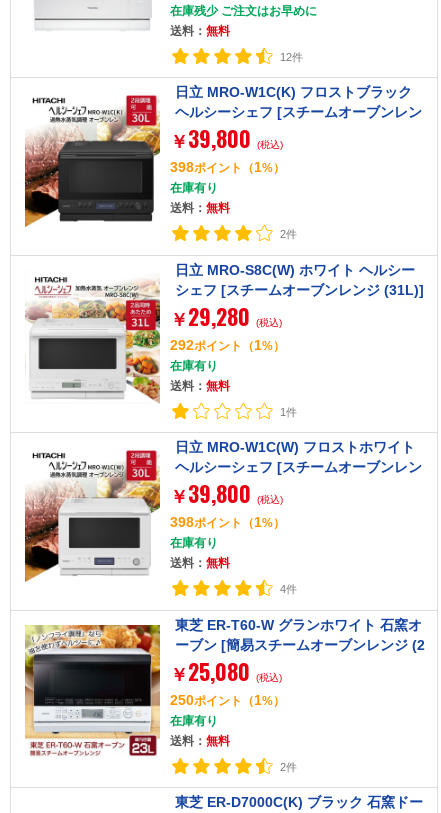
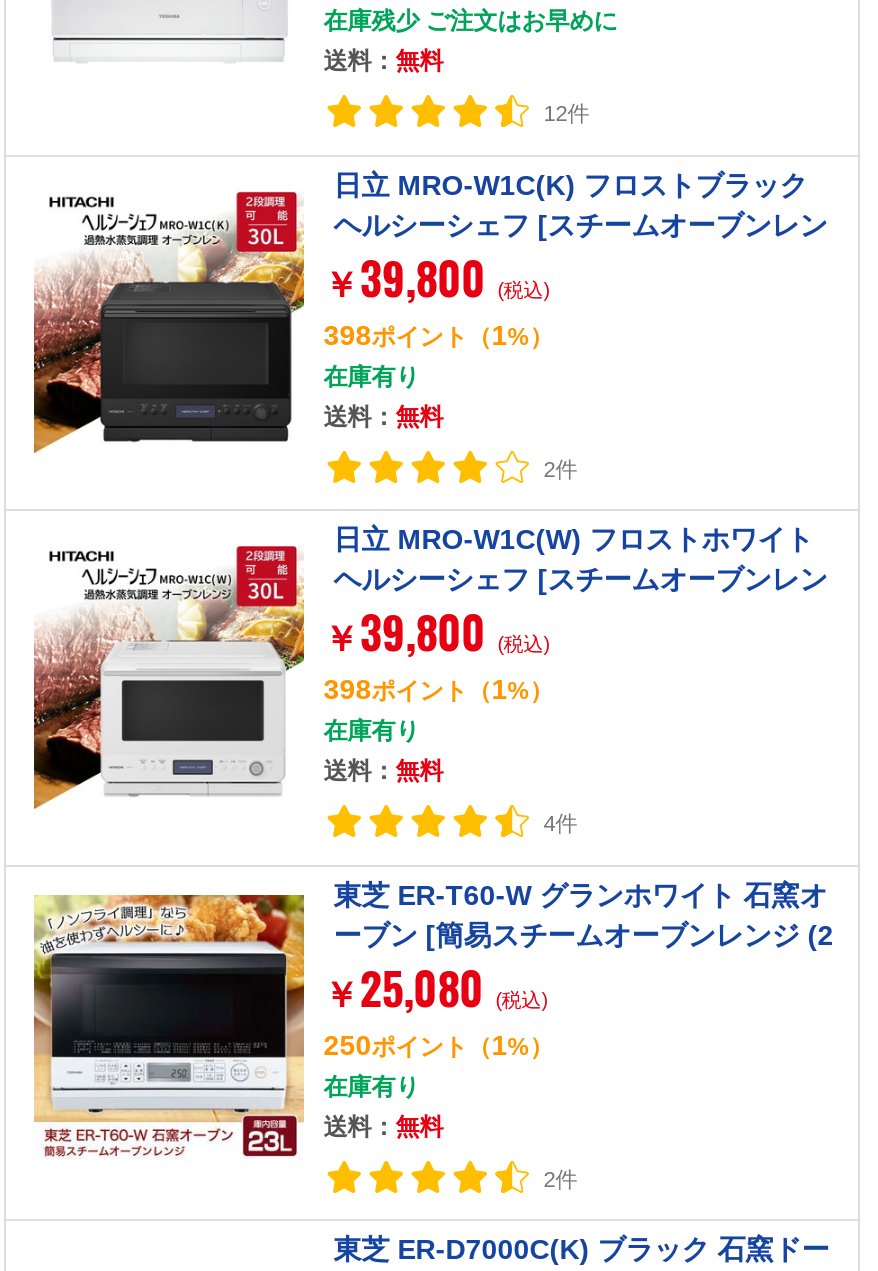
- [image]
- 日立 MRO-S8C(W) ホワイト ヘルシー
- シェフ [スチームオーブンレンジ (31L)]
- ￥29,280 (税込)
- 292ポイント（1%）
- 在庫有り
- 送料：無料
- 1件
